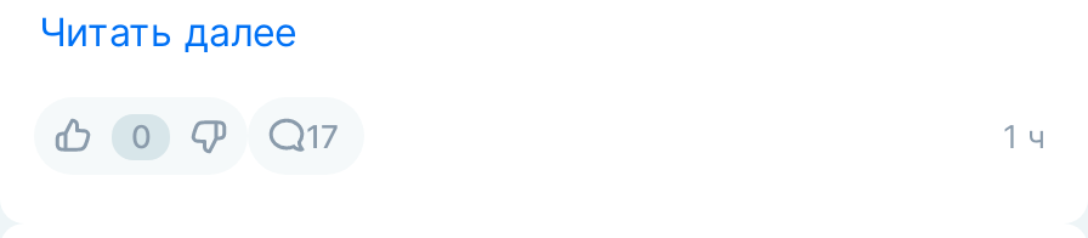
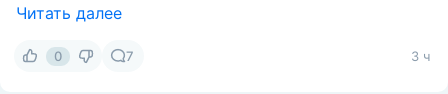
- 17
- 1 ч
+ 7
+ 3 ч
